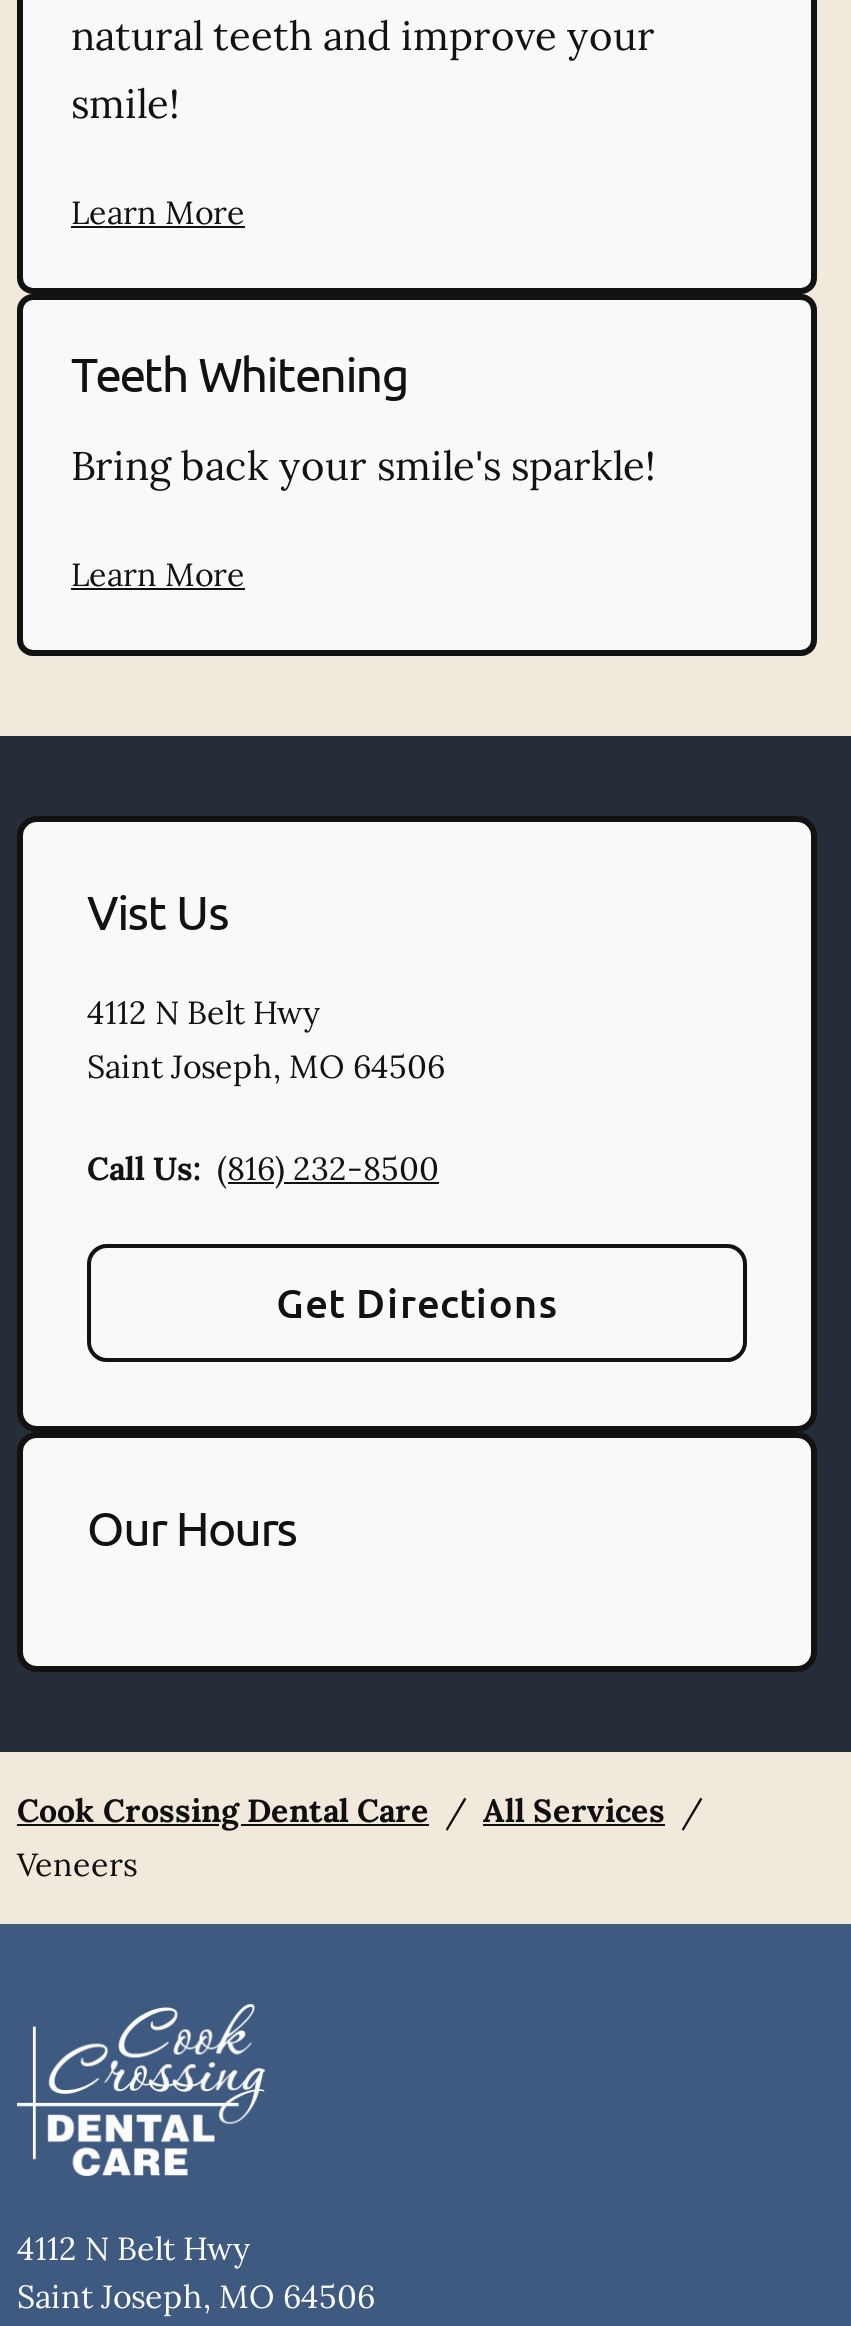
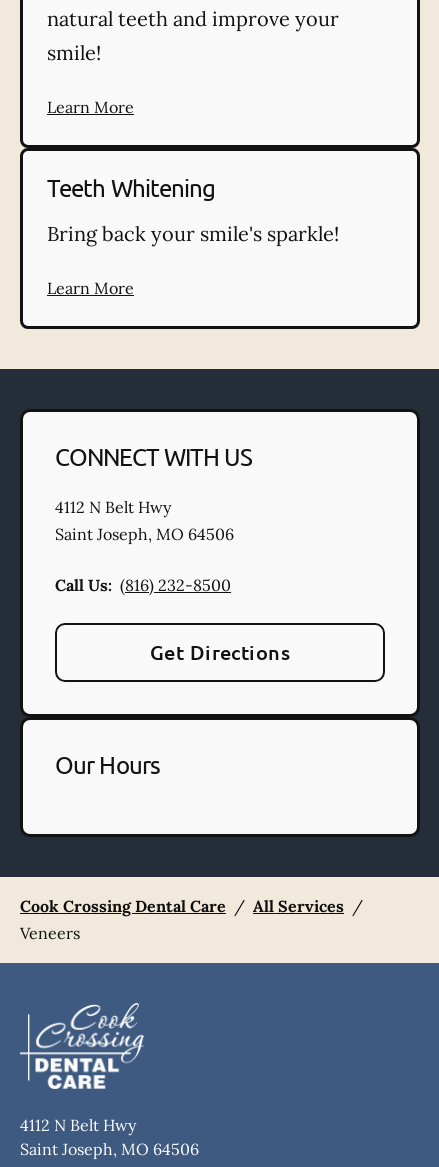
- Vist Us
+ CONNECT WITH US
